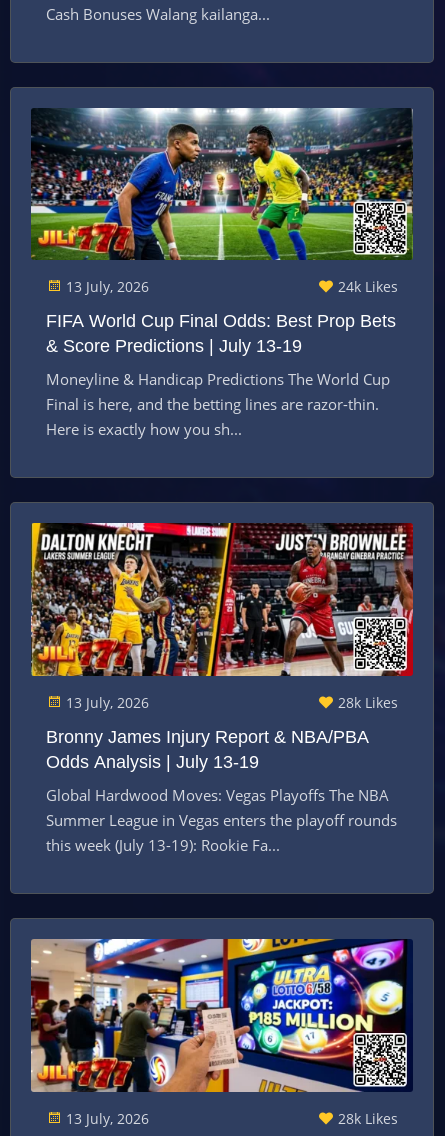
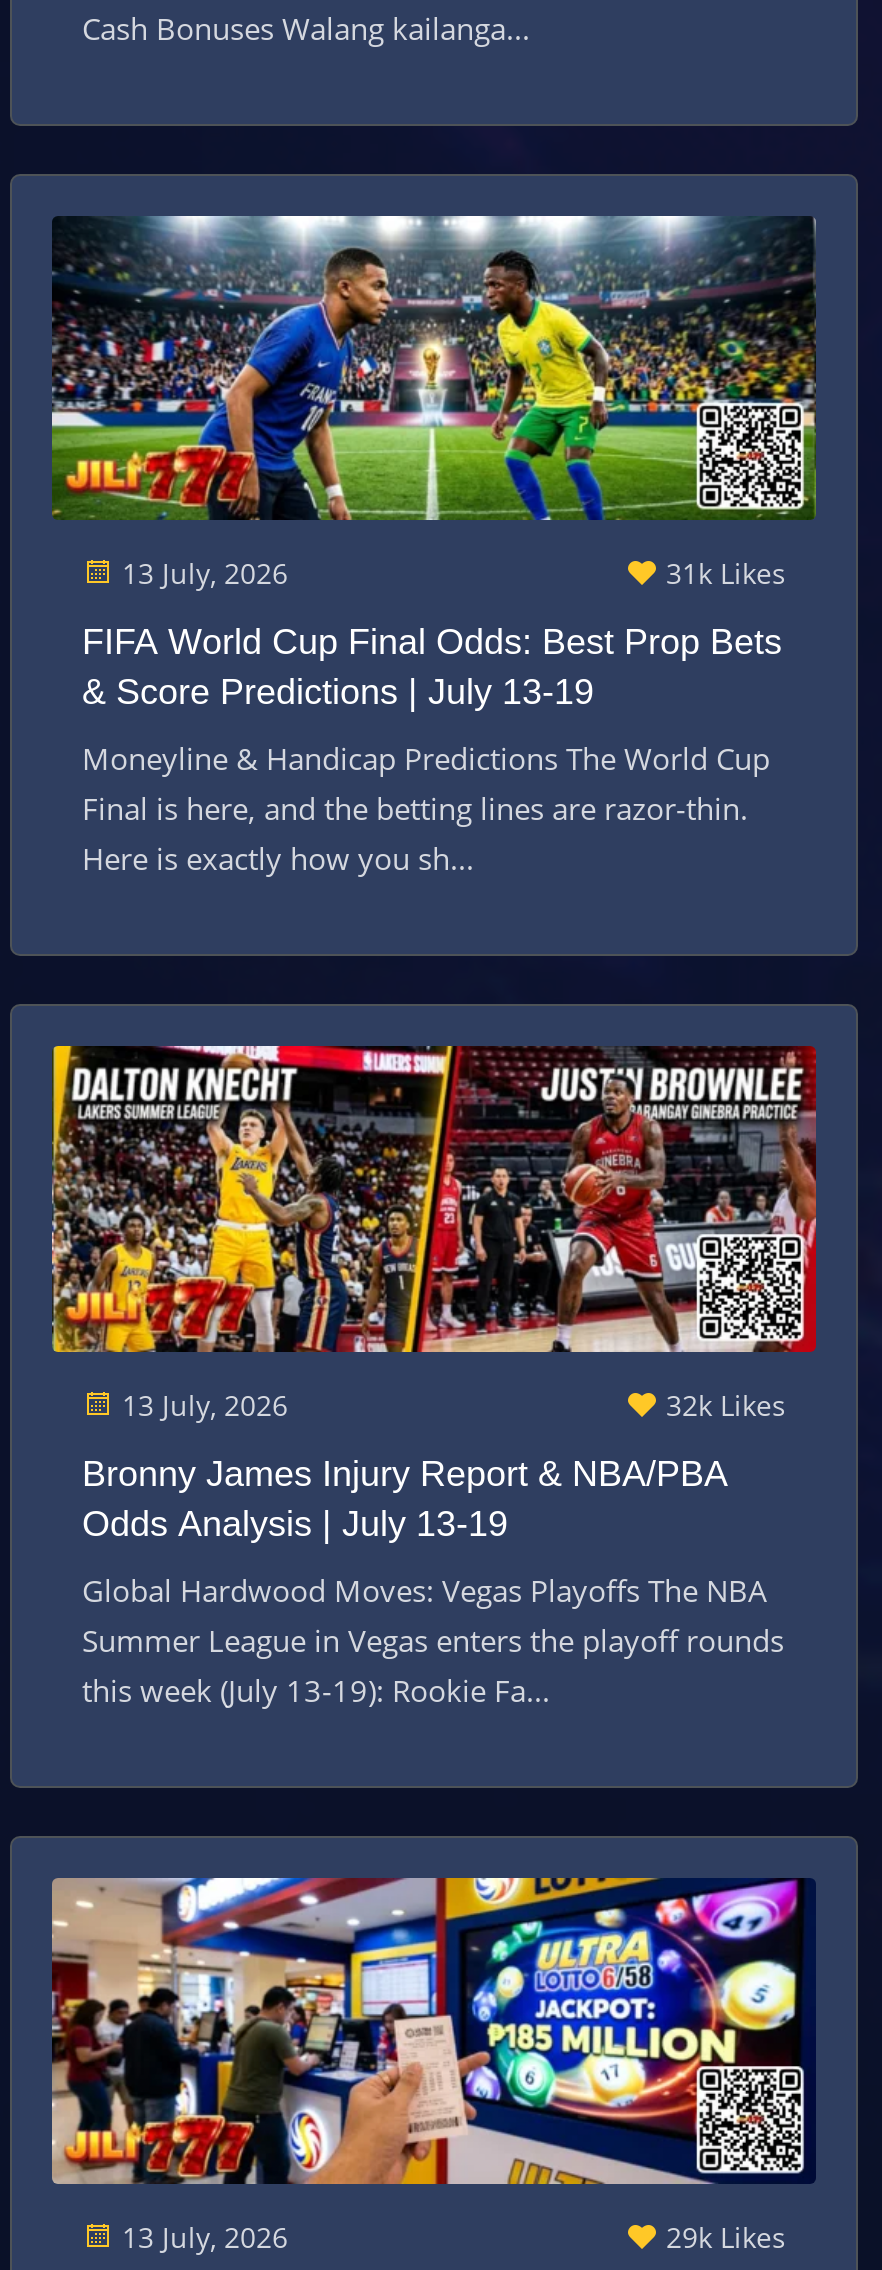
- 24k Likes
+ 31k Likes

- 28k Likes
+ 32k Likes

- 28k Likes
+ 29k Likes
